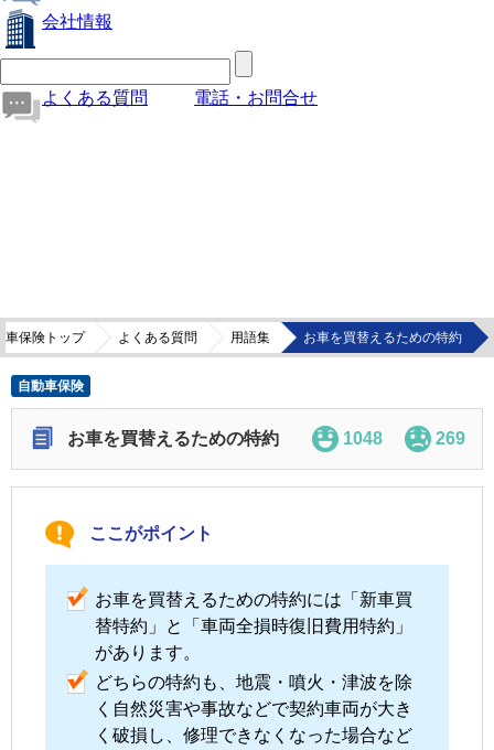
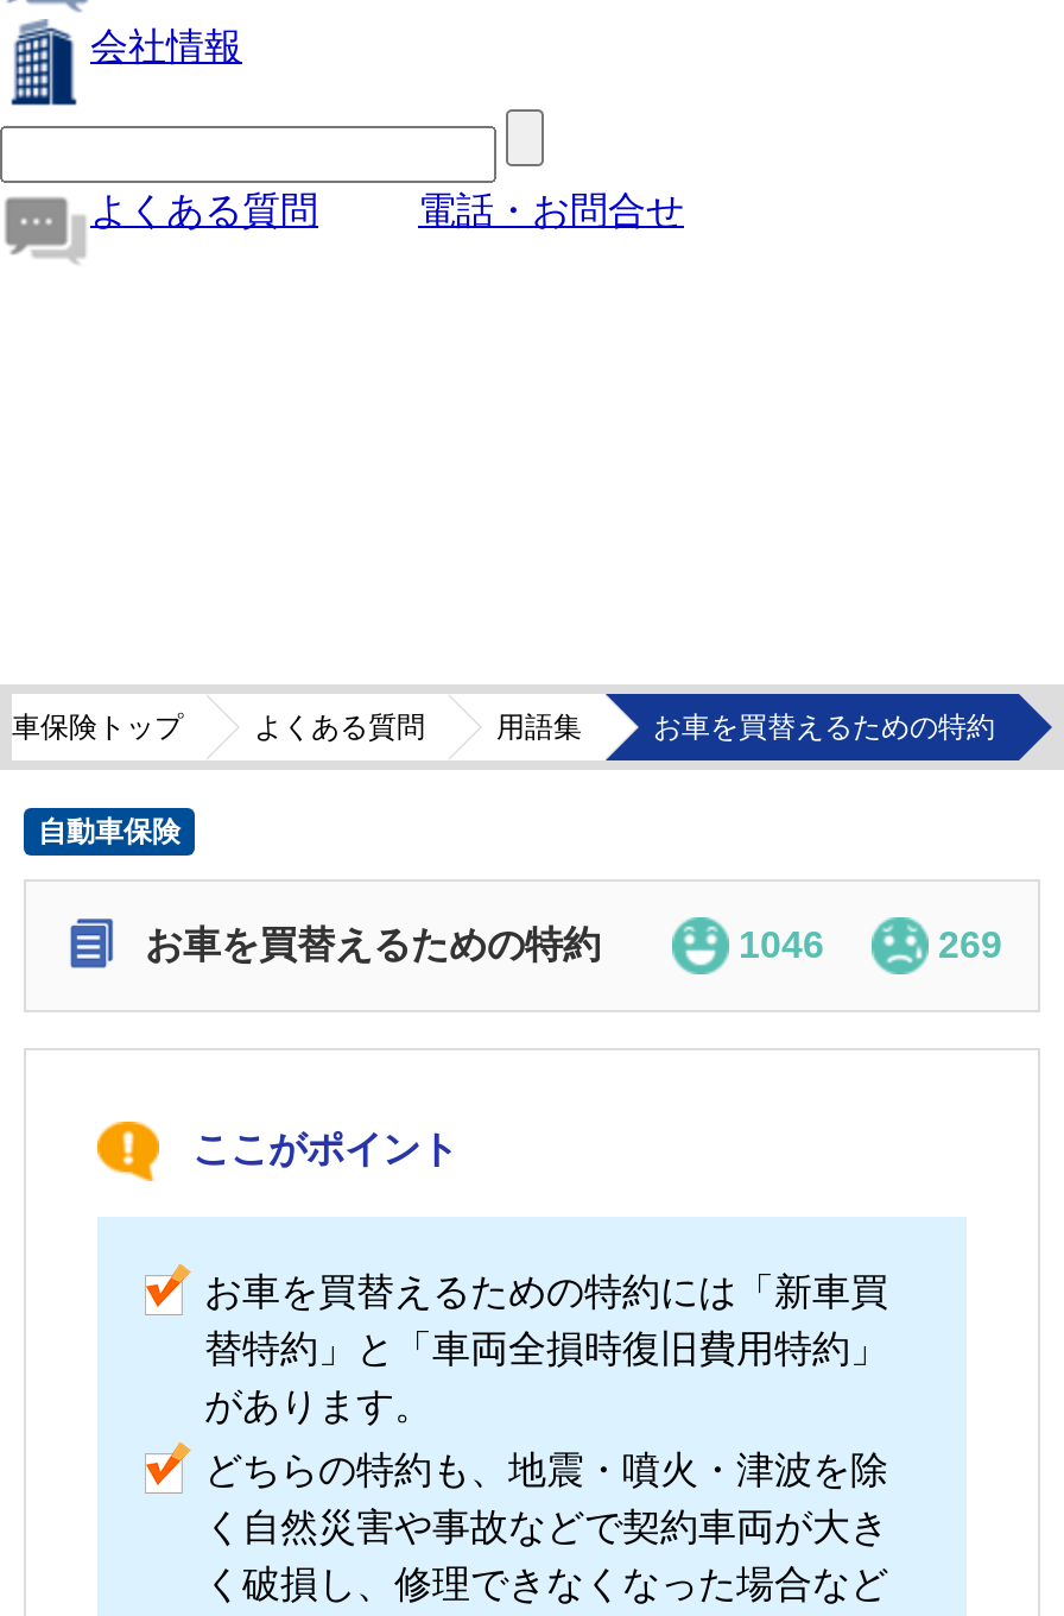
- 1048
+ 1046
